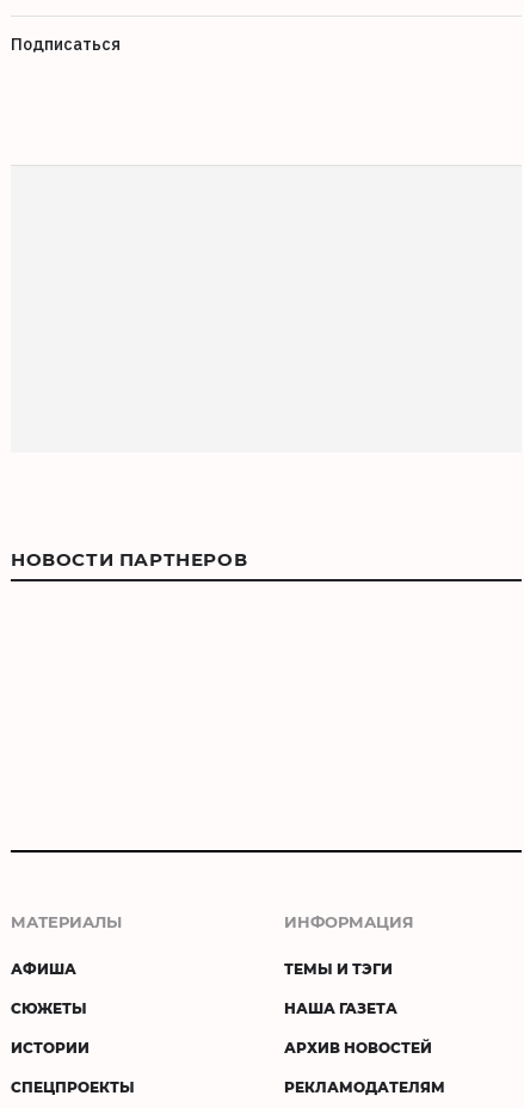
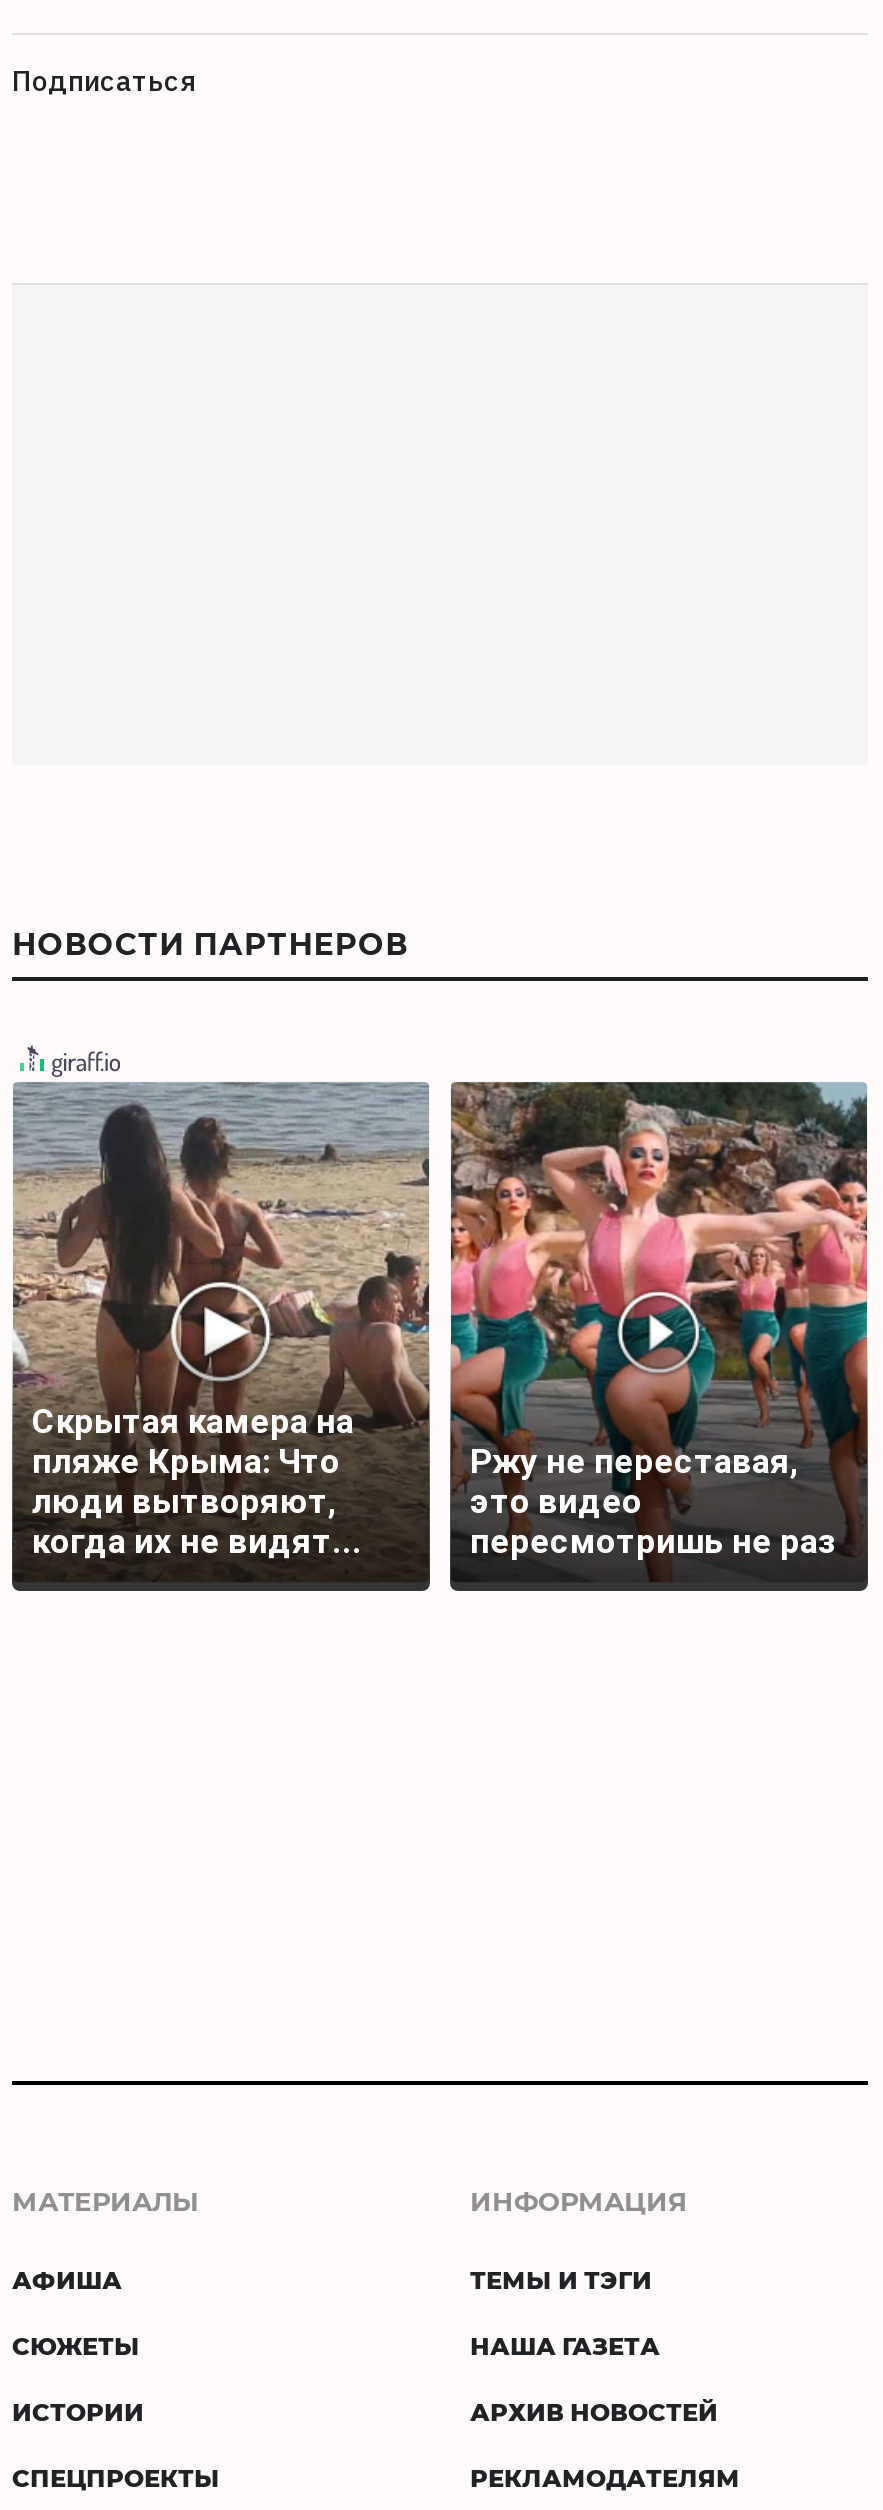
+ [image]
+ Скрытая камера на
+ пляже Крыма: Что
+ люди вытворяют,
+ когда их не видят...

+ [image]
+ Ржу не переставая,
+ это видео
+ пересмотришь не раз
